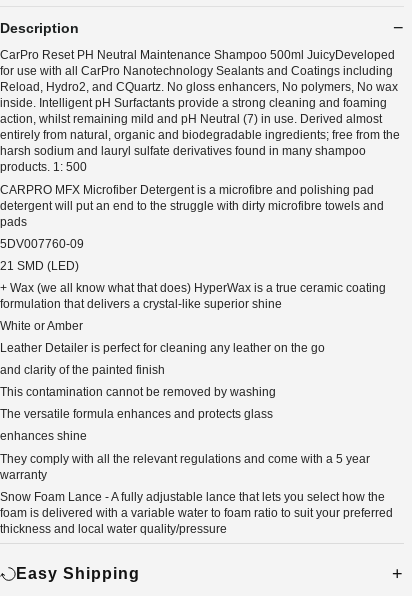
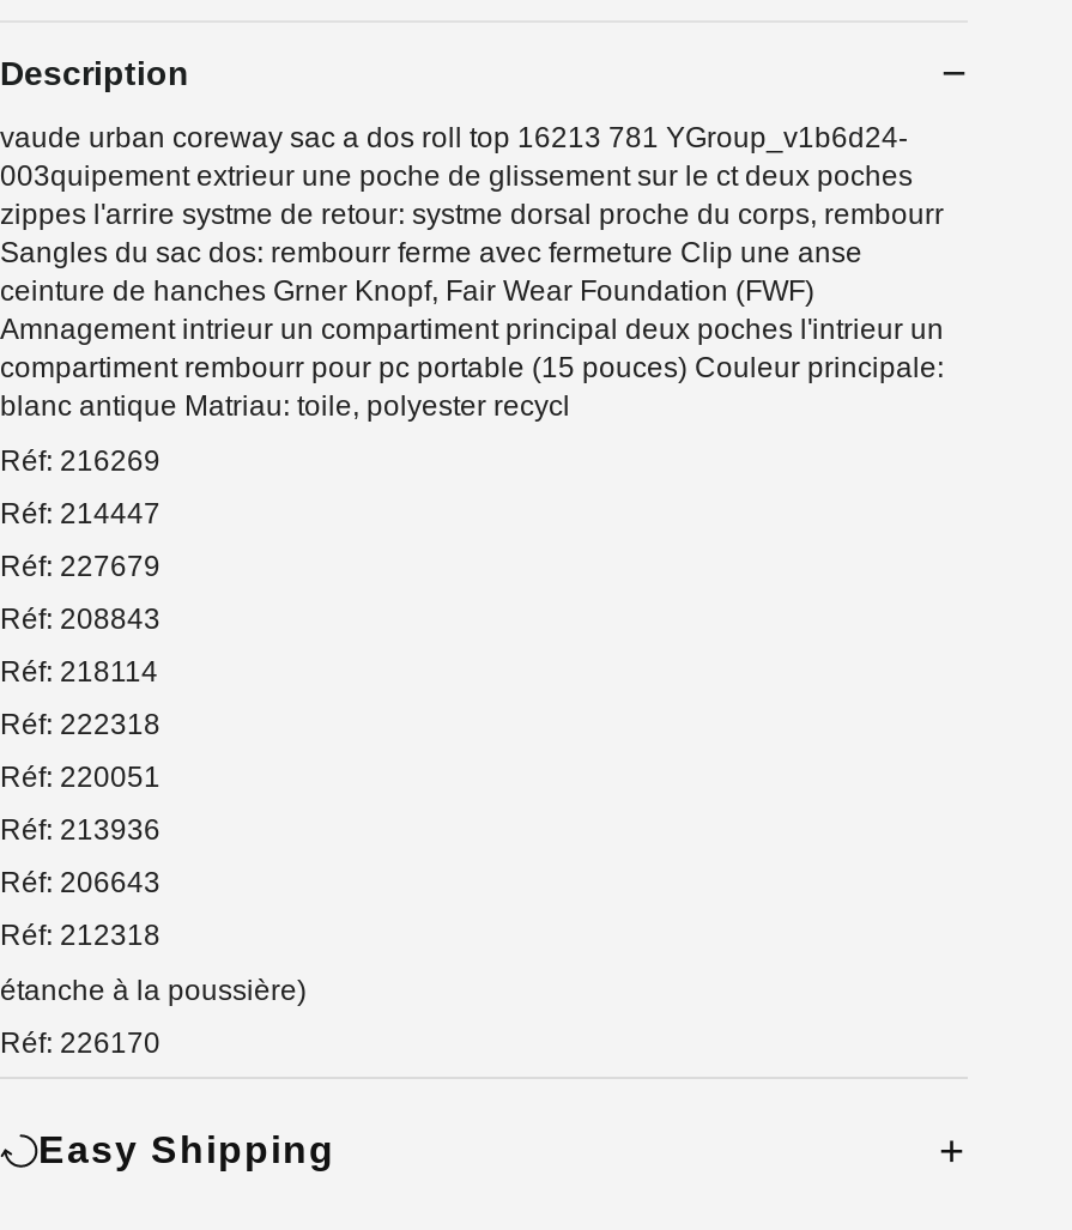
- CarPro Reset PH Neutral Maintenance Shampoo 500ml JuicyDeveloped
- for use with all CarPro Nanotechnology Sealants and Coatings including
- Reload, Hydro2, and CQuartz. No gloss enhancers, No polymers, No wax
- inside. Intelligent pH Surfactants provide a strong cleaning and foaming
- action, whilst remaining mild and pH Neutral (7) in use. Derived almost
- entirely from natural, organic and biodegradable ingredients; free from the
- harsh sodium and lauryl sulfate derivatives found in many shampoo
- products. 1: 500
+ vaude urban coreway sac a dos roll top 16213 781 YGroup_v1b6d24-
+ 003quipement extrieur une poche de glissement sur le ct deux poches
+ zippes l'arrire systme de retour: systme dorsal proche du corps, rembourr
+ Sangles du sac dos: rembourr ferme avec fermeture Clip une anse
+ ceinture de hanches Grner Knopf, Fair Wear Foundation (FWF)
+ Amnagement intrieur un compartiment principal deux poches l'intrieur un
+ compartiment rembourr pour pc portable (15 pouces) Couleur principale:
+ blanc antique Matriau: toile, polyester recycl

- CARPRO MFX Microfiber Detergent is a microfibre and polishing pad
- detergent will put an end to the struggle with dirty microfibre towels and
- pads
+ Réf: 216269

- 5DV007760-09
+ Réf: 214447

- 21 SMD (LED)
+ Réf: 227679

- + Wax (we all know what that does) HyperWax is a true ceramic coating
- formulation that delivers a crystal-like superior shine
+ Réf: 208843

- White or Amber
+ Réf: 218114

- Leather Detailer is perfect for cleaning any leather on the go
+ Réf: 222318

- and clarity of the painted finish
+ Réf: 220051

- This contamination cannot be removed by washing
+ Réf: 213936

- The versatile formula enhances and protects glass
+ Réf: 206643

- enhances shine
+ Réf: 212318

- They comply with all the relevant regulations and come with a 5 year
- warranty
+ étanche à la poussière)

- Snow Foam Lance - A fully adjustable lance that lets you select how the
- foam is delivered with a variable water to foam ratio to suit your preferred
- thickness and local water quality/pressure
+ Réf: 226170
